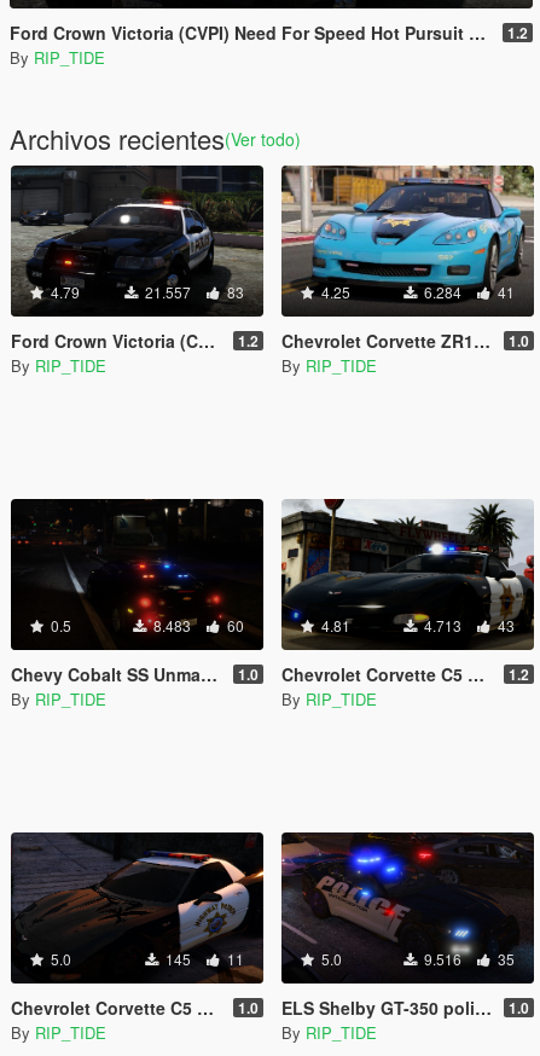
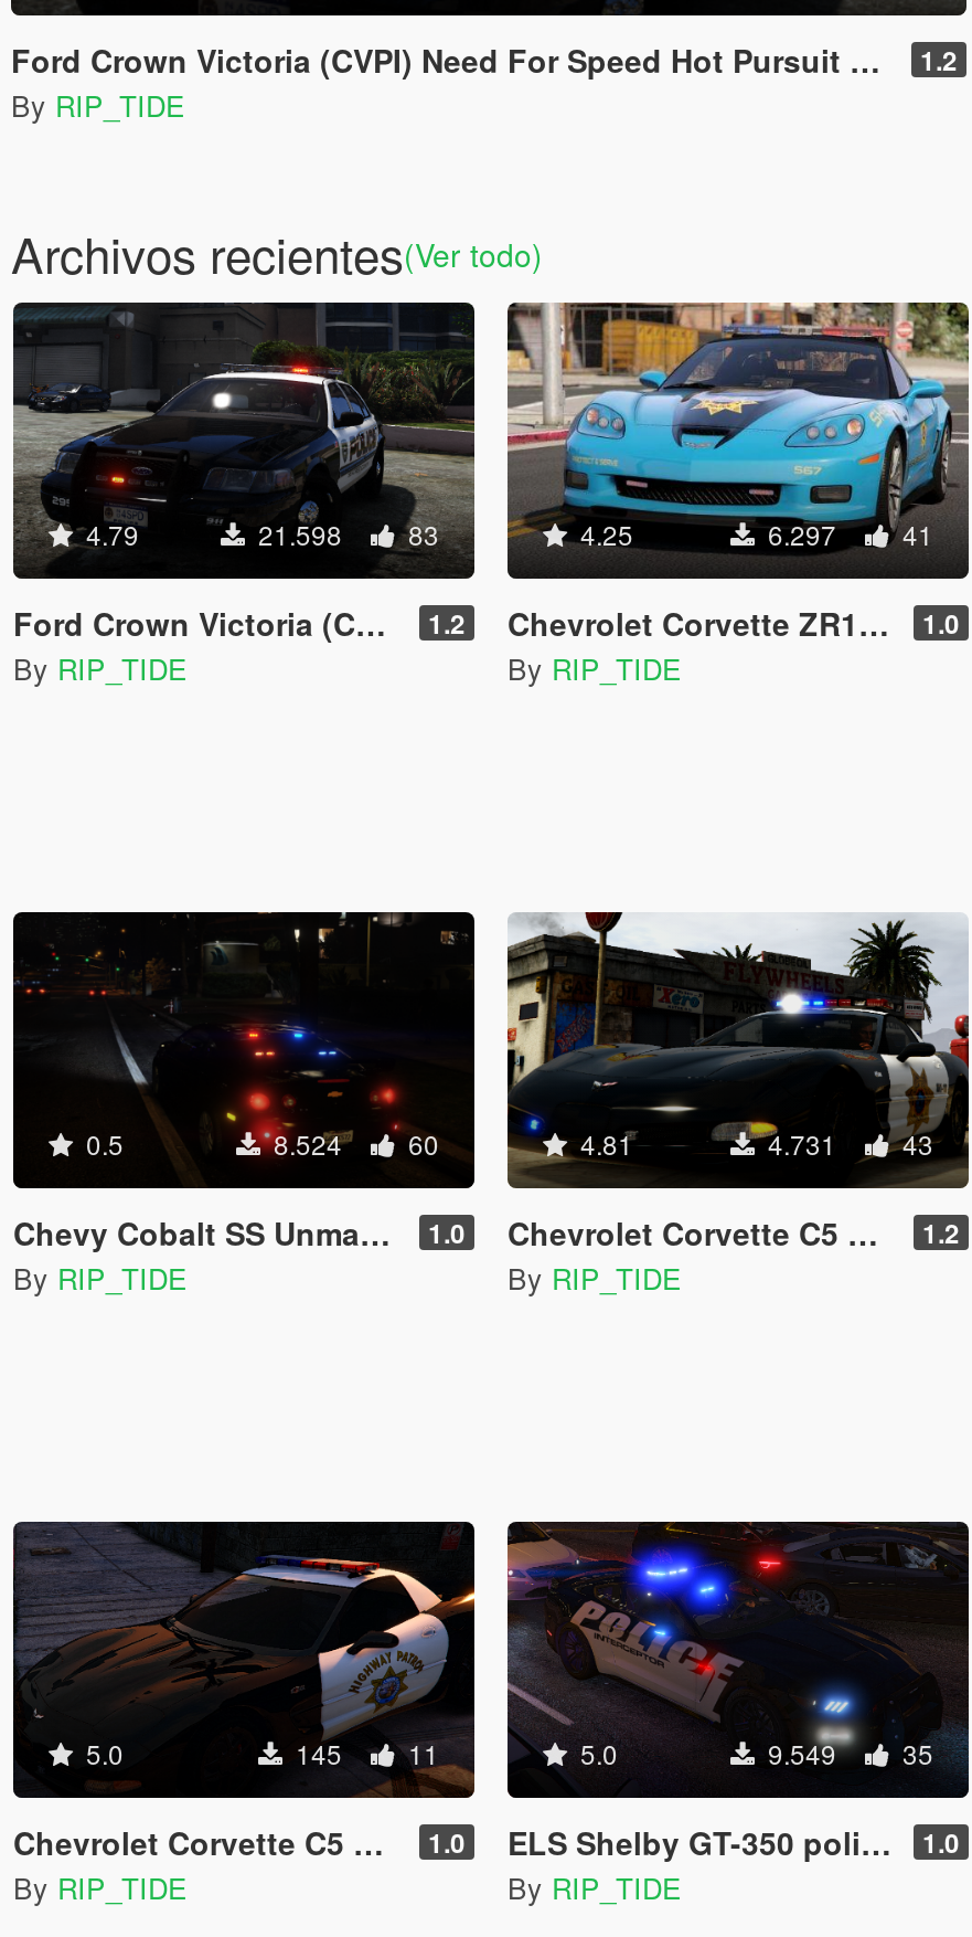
- 21.557 83
+ 21.598 83

- 6.284 41
+ 6.297 41

- 8.483 60
+ 8.524 60

- 4.713 43
+ 4.731 43

- 9.516 35
+ 9.549 35
